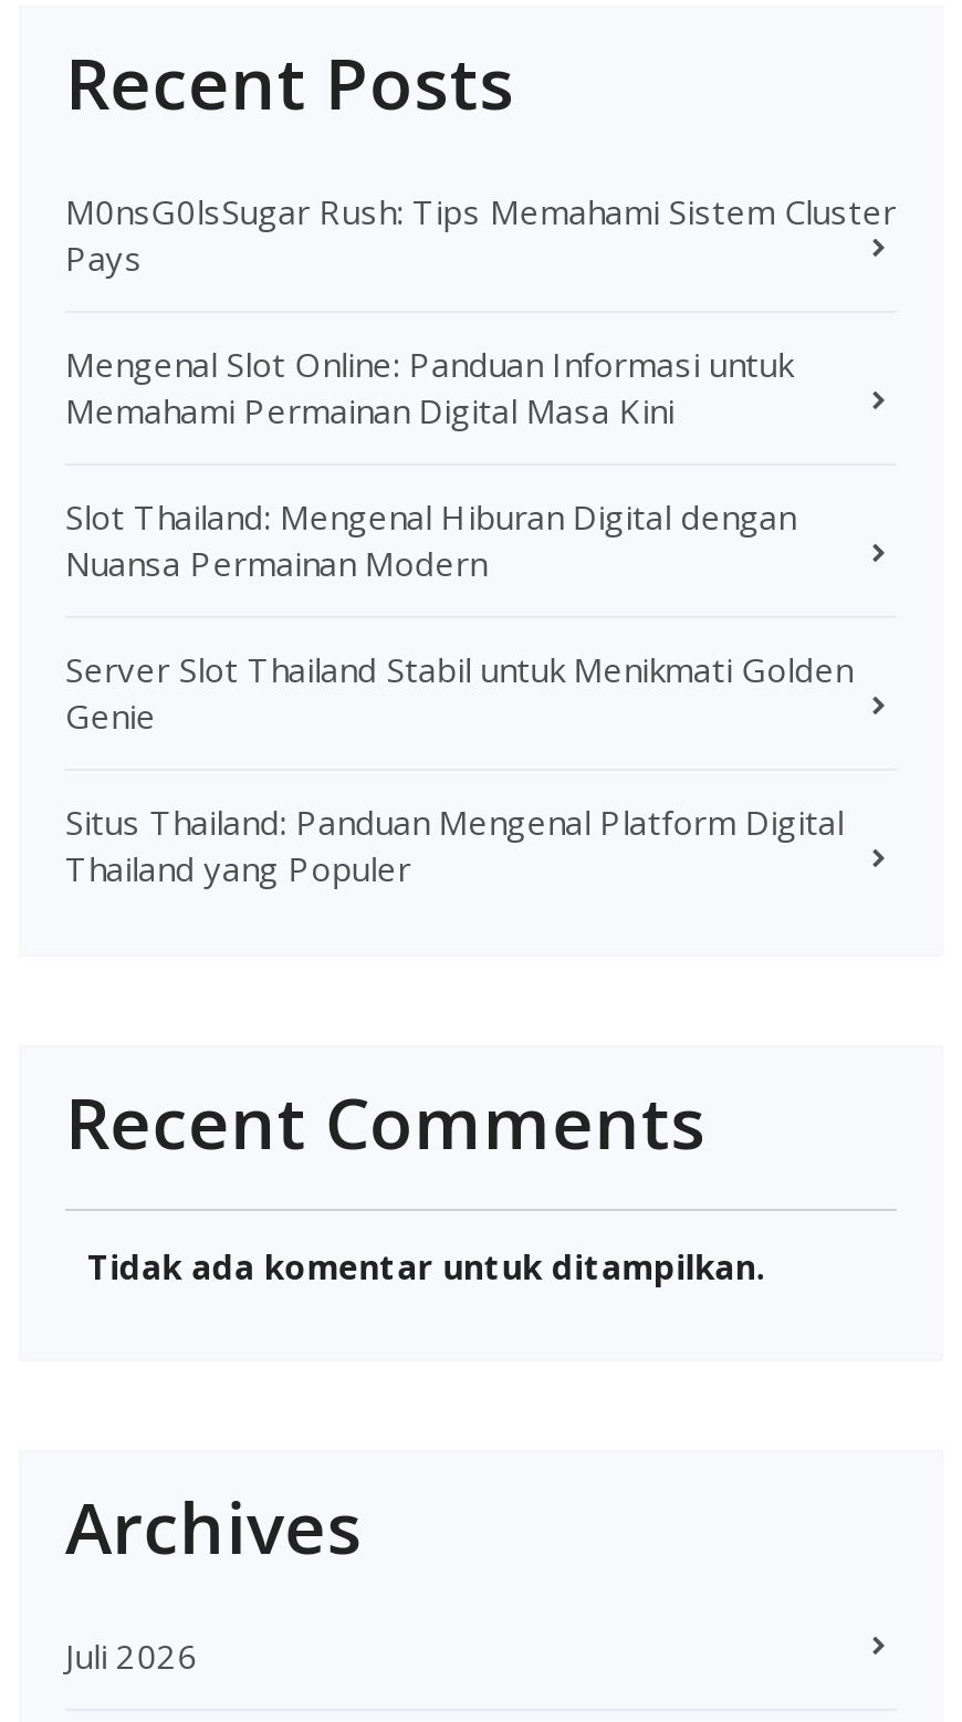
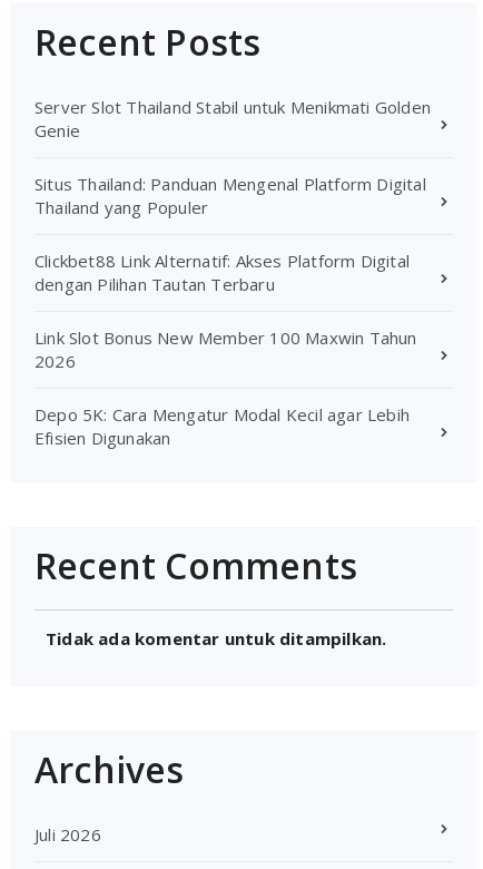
- M0nsG0lsSugar Rush: Tips Memahami Sistem Cluster
- Pays
- Mengenal Slot Online: Panduan Informasi untuk
- Memahami Permainan Digital Masa Kini
- Slot Thailand: Mengenal Hiburan Digital dengan
- Nuansa Permainan Modern

moved up: Server Slot Thailand Stabil untuk Menikmati Golden | Genie | Situs Thailand: Panduan Mengenal Platform Digital | Thailand yang Populer

+ Clickbet88 Link Alternatif: Akses Platform Digital
+ dengan Pilihan Tautan Terbaru
+ Link Slot Bonus New Member 100 Maxwin Tahun
+ 2026
+ Depo 5K: Cara Mengatur Modal Kecil agar Lebih
+ Efisien Digunakan
